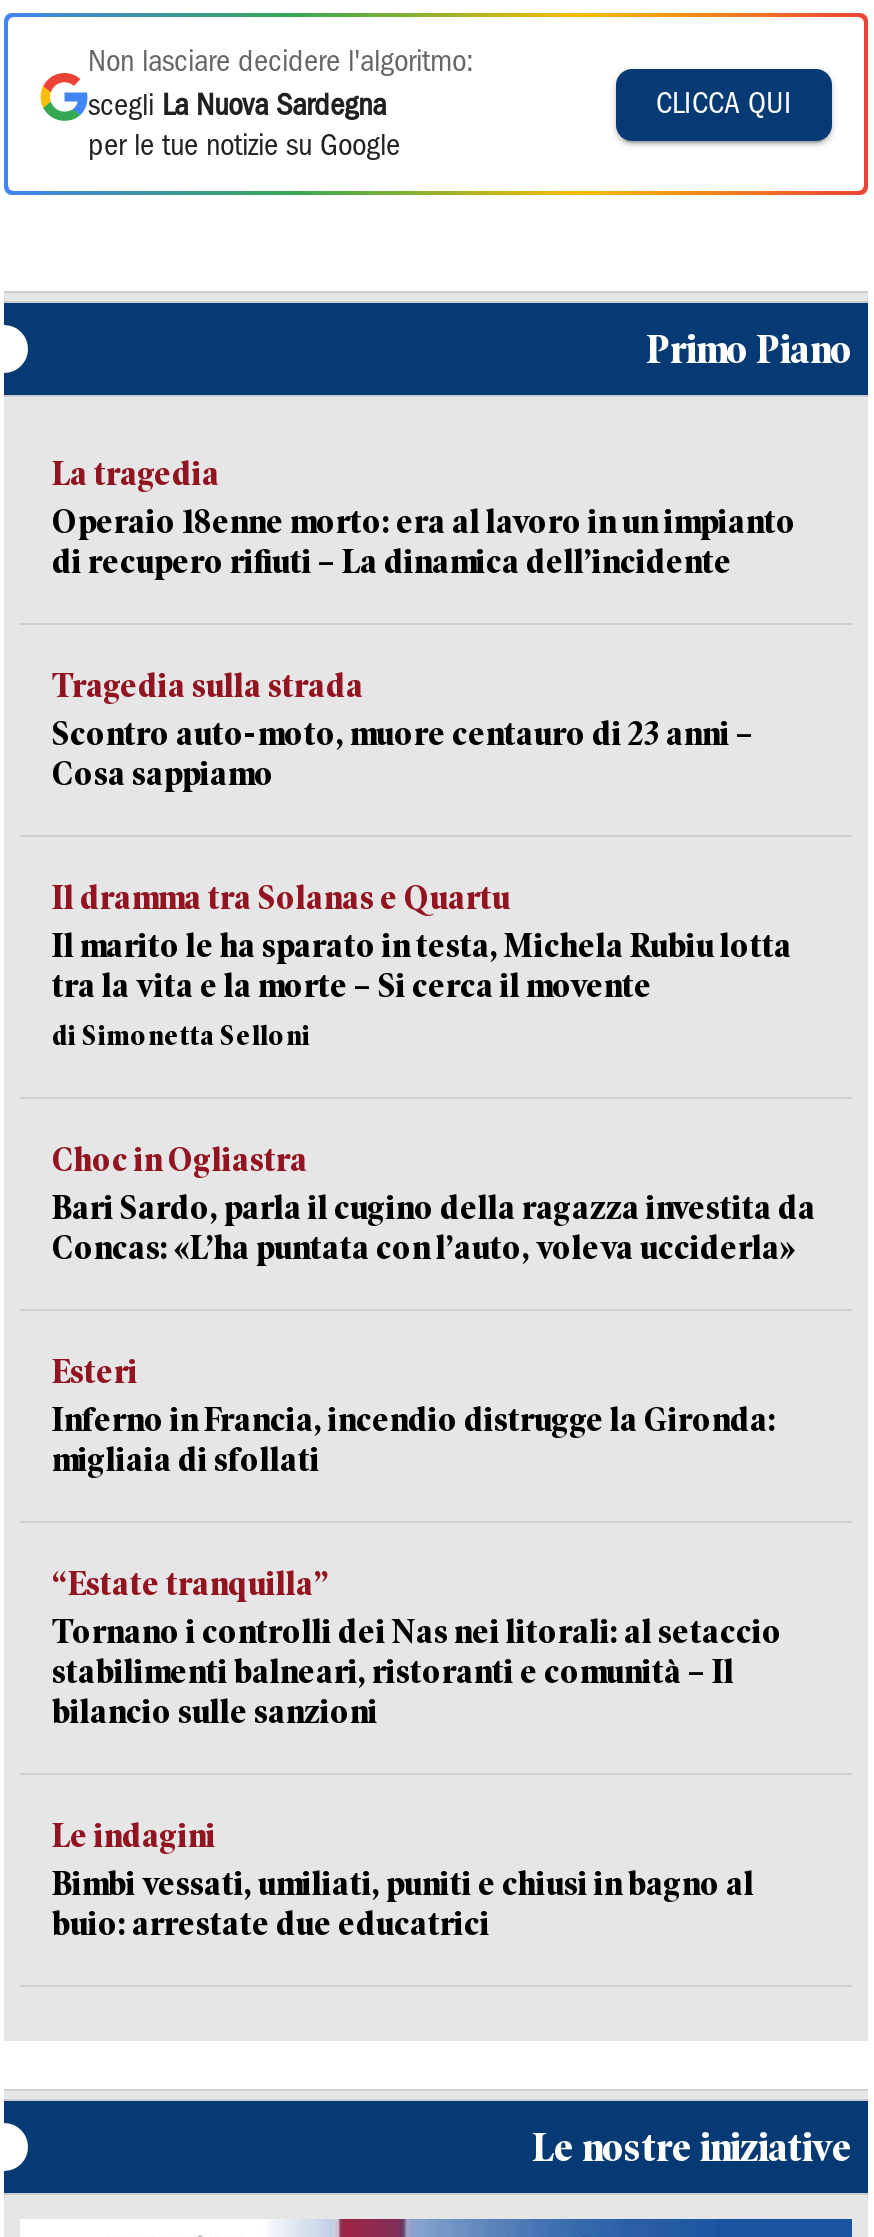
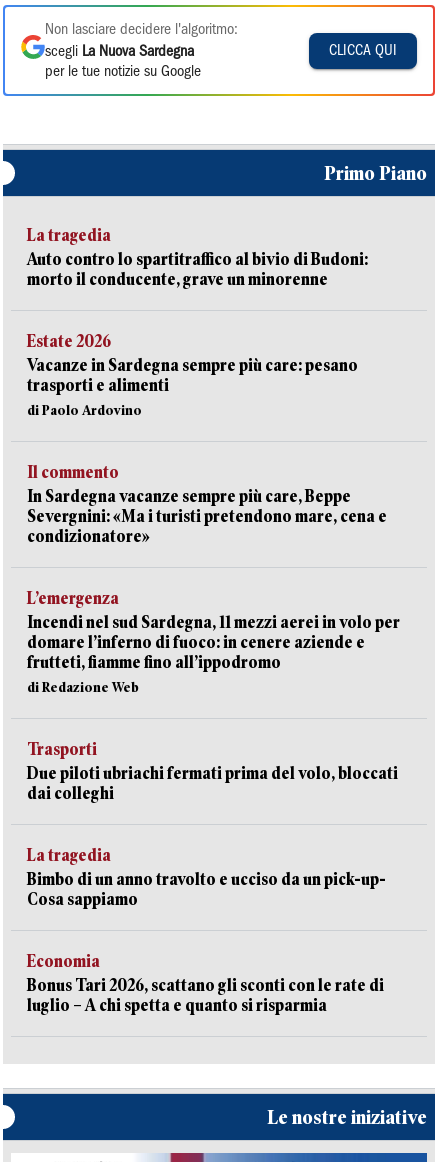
- Operaio 18enne morto: era al lavoro in un impianto
- di recupero rifiuti – La dinamica dell’incidente
- Tragedia sulla strada
- Scontro auto-moto, muore centauro di 23 anni –
+ Auto contro lo spartitraffico al bivio di Budoni:
+ morto il conducente, grave un minorenne
+ Estate 2026
+ Vacanze in Sardegna sempre più care: pesano
+ trasporti e alimenti
+ di Paolo Ardovino
+ Il commento
+ In Sardegna vacanze sempre più care, Beppe
+ Severgnini: «Ma i turisti pretendono mare, cena e
+ condizionatore»
+ L’emergenza
+ Incendi nel sud Sardegna, 11 mezzi aerei in volo per
+ domare l’inferno di fuoco: in cenere aziende e
+ frutteti, fiamme fino all’ippodromo
+ di Redazione Web
+ Trasporti
+ Due piloti ubriachi fermati prima del volo, bloccati
+ dai colleghi
+ La tragedia
+ Bimbo di un anno travolto e ucciso da un pick-up-

moved down: Cosa sappiamo

- Il dramma tra Solanas e Quartu
- Il marito le ha sparato in testa, Michela Rubiu lotta
- tra la vita e la morte – Si cerca il movente
- di Simonetta Selloni
- Choc in Ogliastra
- Bari Sardo, parla il cugino della ragazza investita da
- Concas: «L’ha puntata con l’auto, voleva ucciderla»
- Esteri
- Inferno in Francia, incendio distrugge la Gironda:
- migliaia di sfollati
- “Estate tranquilla”
- Tornano i controlli dei Nas nei litorali: al setaccio
- stabilimenti balneari, ristoranti e comunità – Il
- bilancio sulle sanzioni
- Le indagini
- Bimbi vessati, umiliati, puniti e chiusi in bagno al
- buio: arrestate due educatrici
+ Economia
+ Bonus Tari 2026, scattano gli sconti con le rate di
+ luglio – A chi spetta e quanto si risparmia
